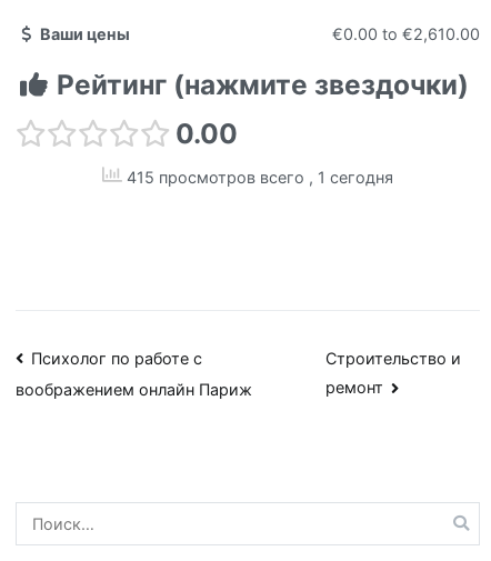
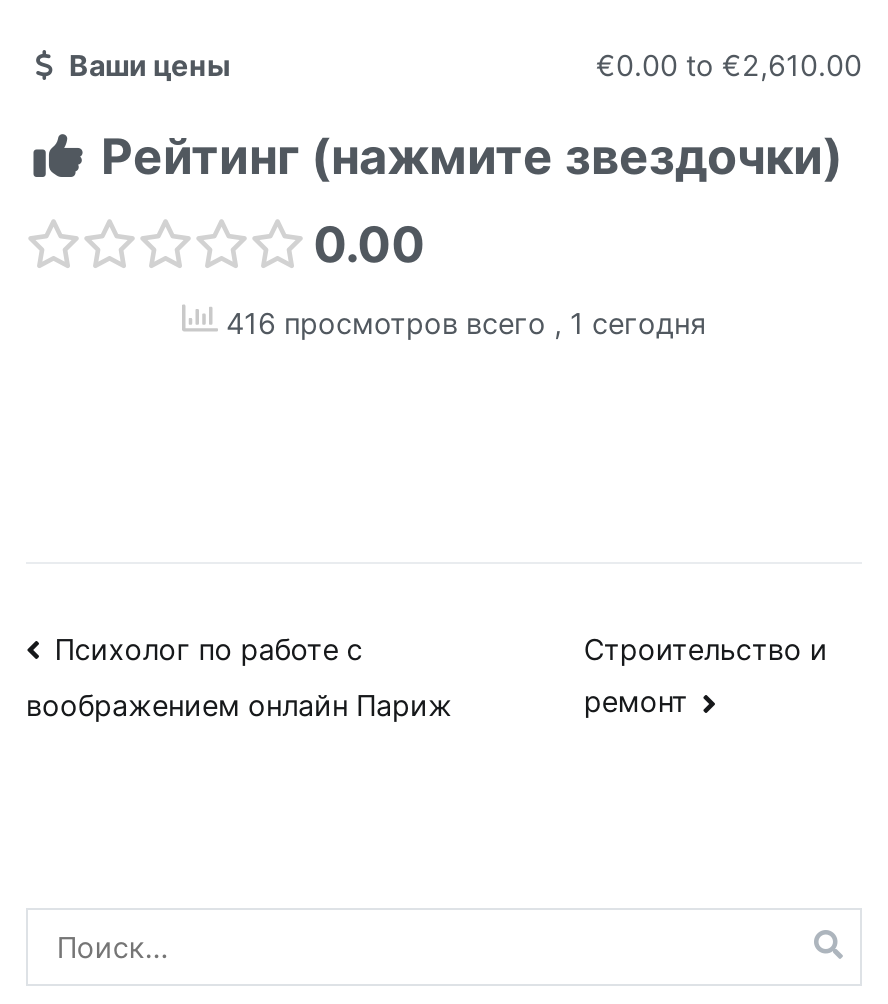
- 415 просмотров всего, 1 сегодня
+ 416 просмотров всего, 1 сегодня
